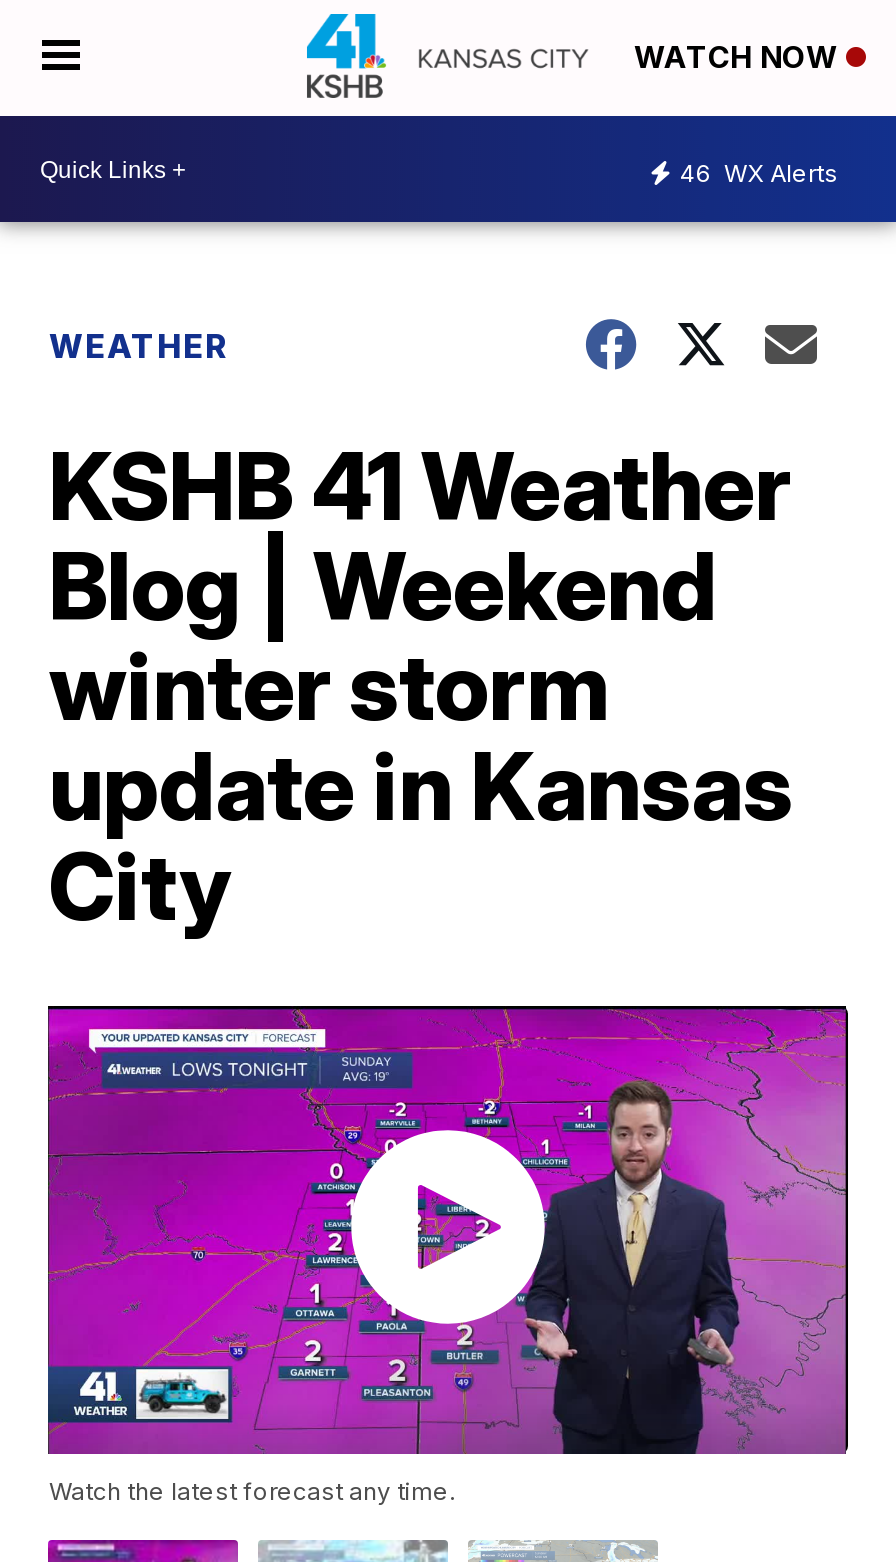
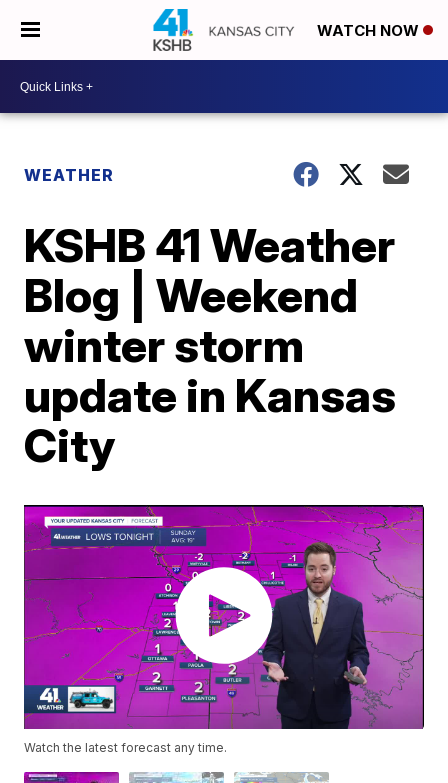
- 46 WX Alerts
